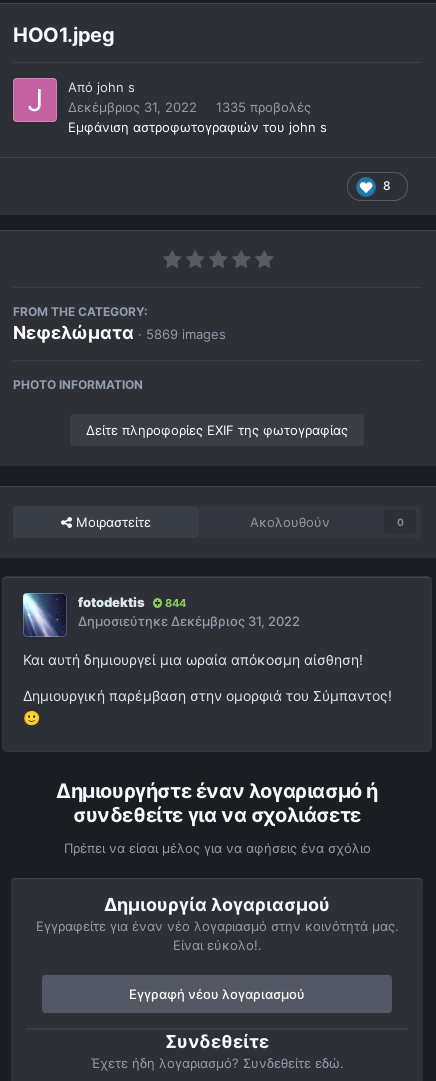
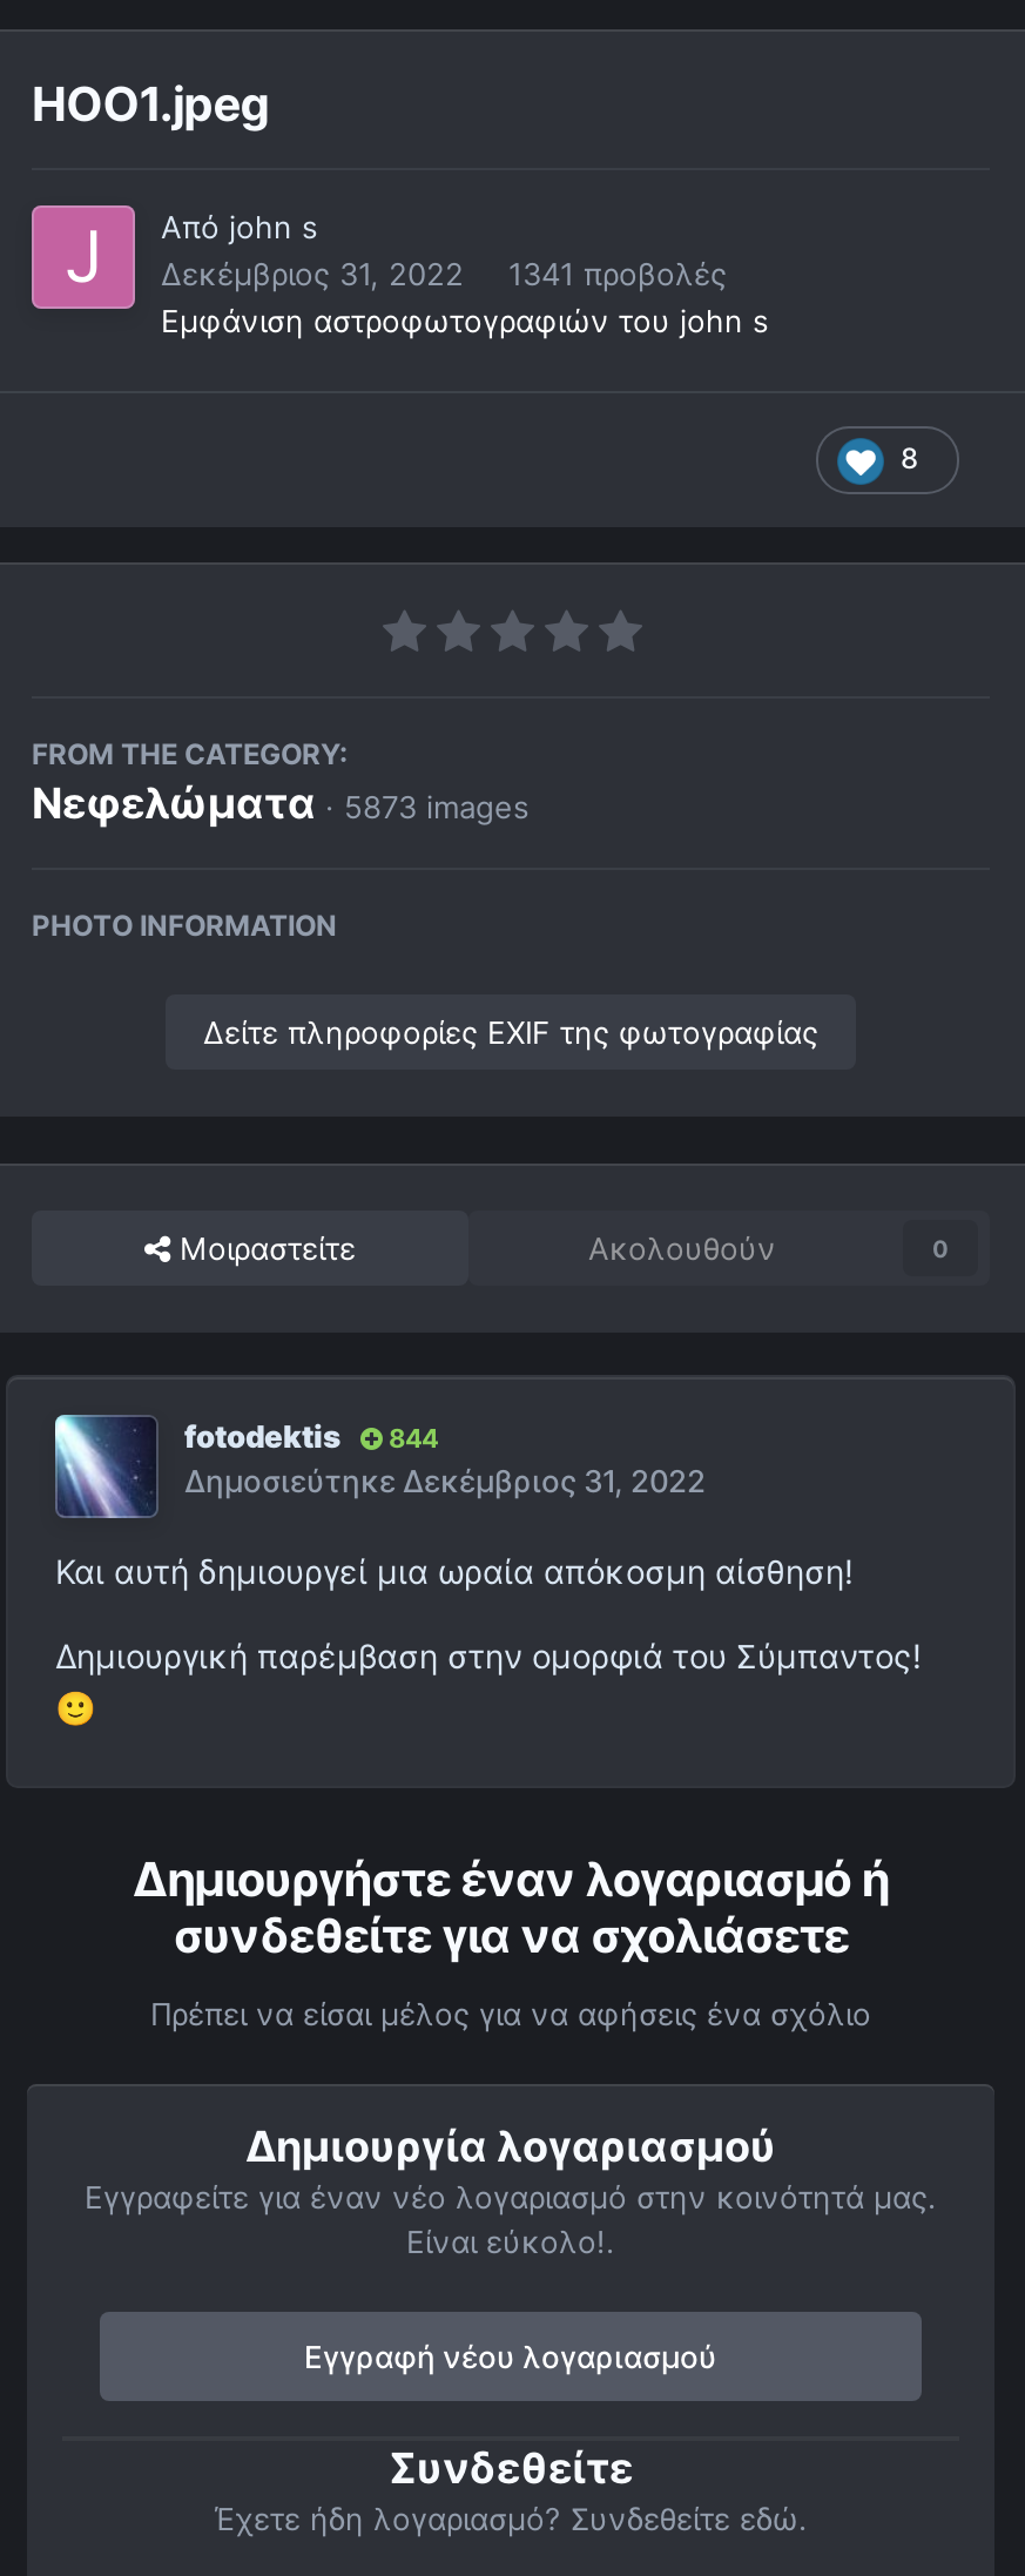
- Δεκέμβριος 31, 2022 1335 προβολές
+ Δεκέμβριος 31, 2022 1341 προβολές

- Νεφελώματα · 5869 images
+ Νεφελώματα · 5873 images
